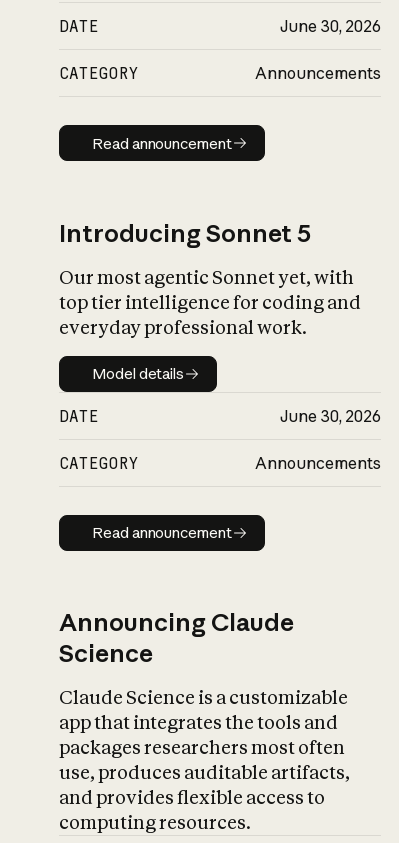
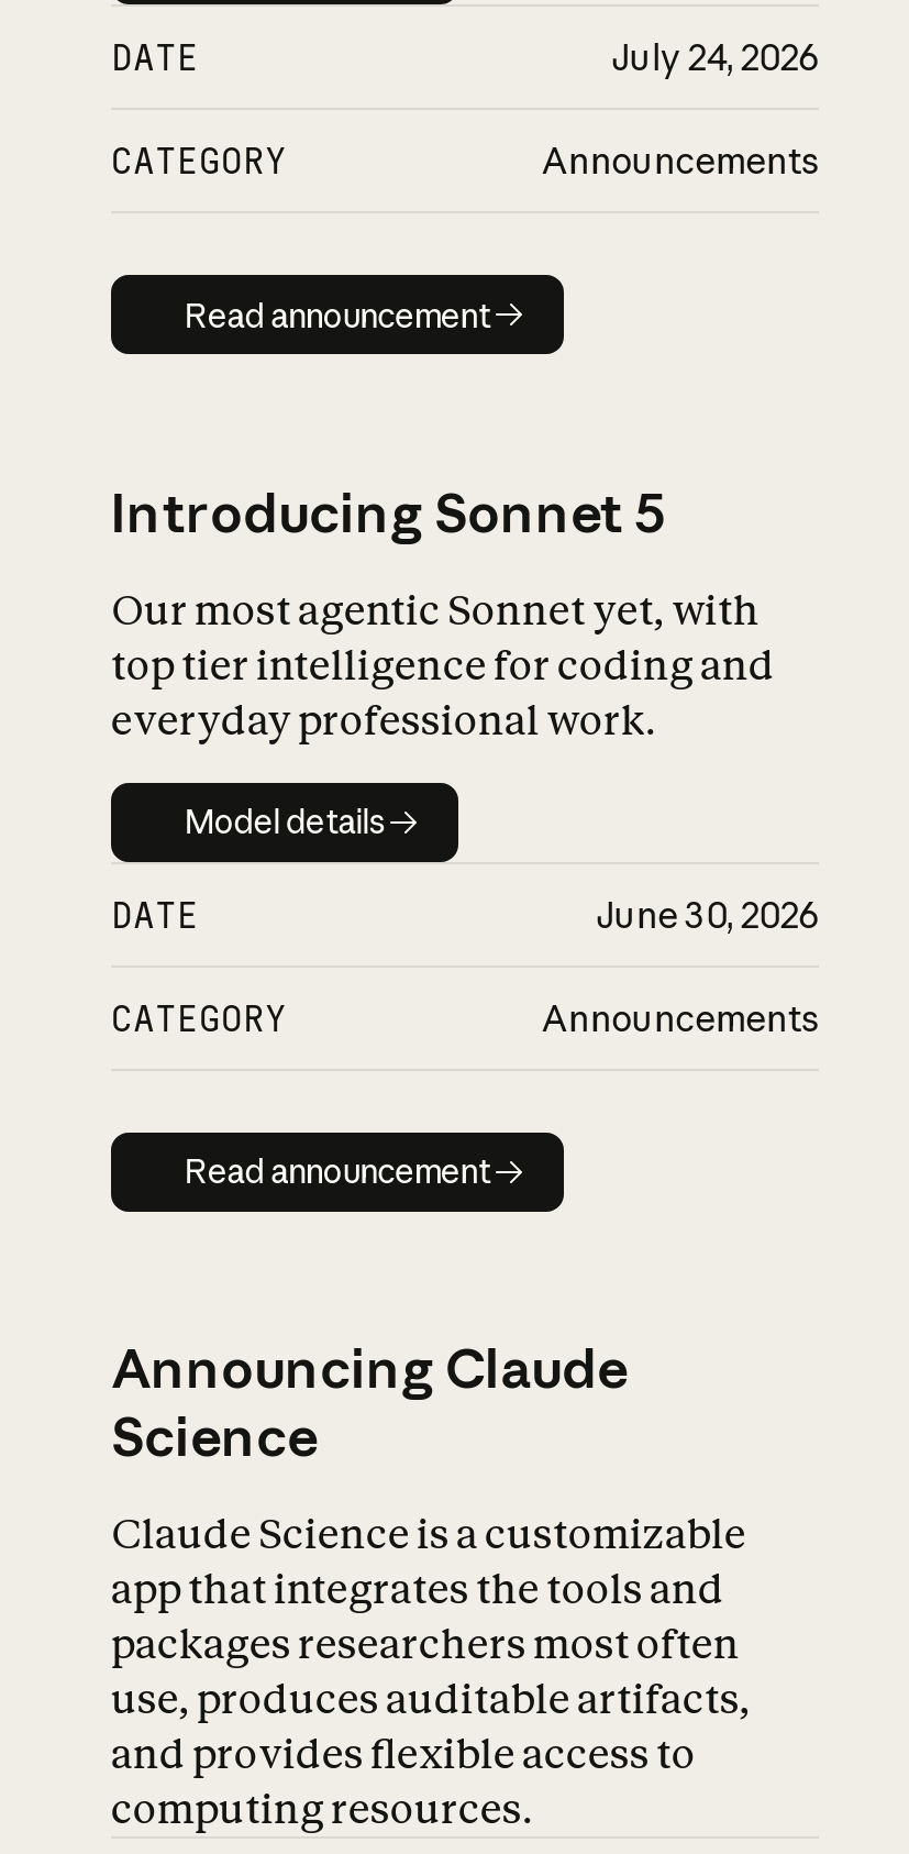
- June 30, 2026
+ July 24, 2026
